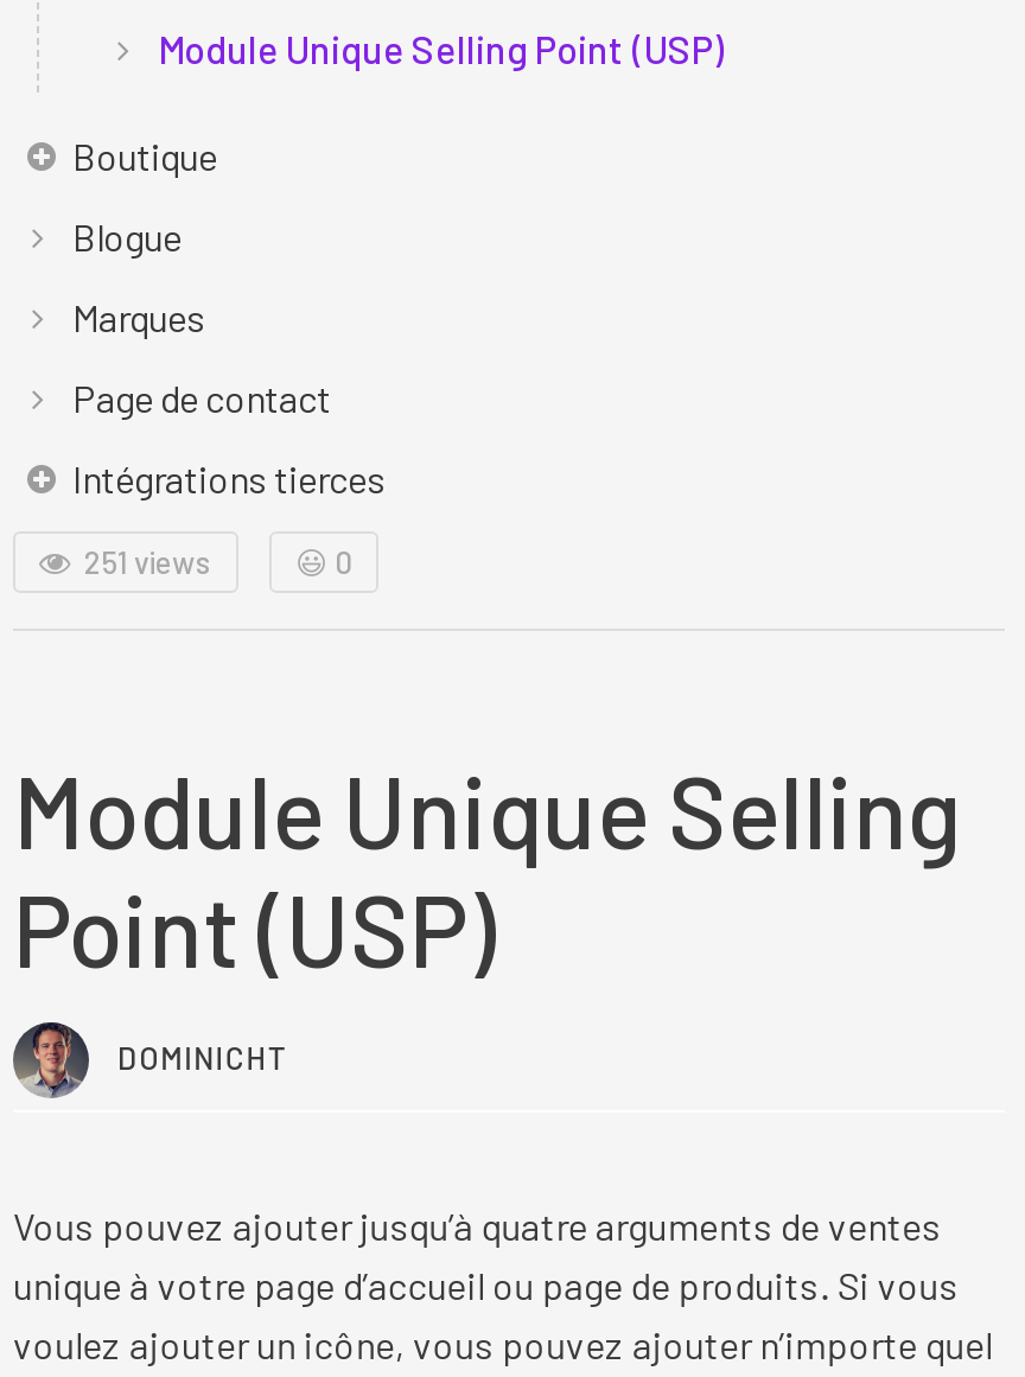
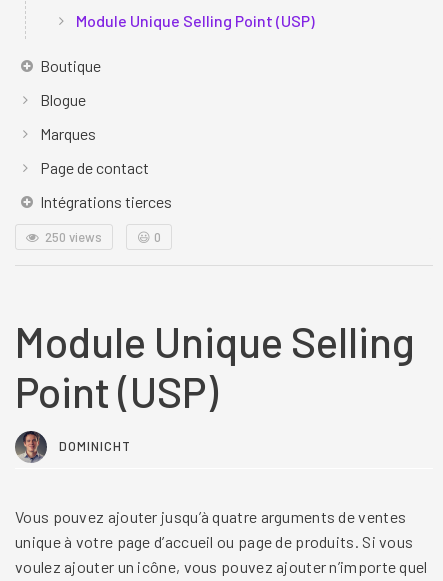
- 251 views
+ 250 views
